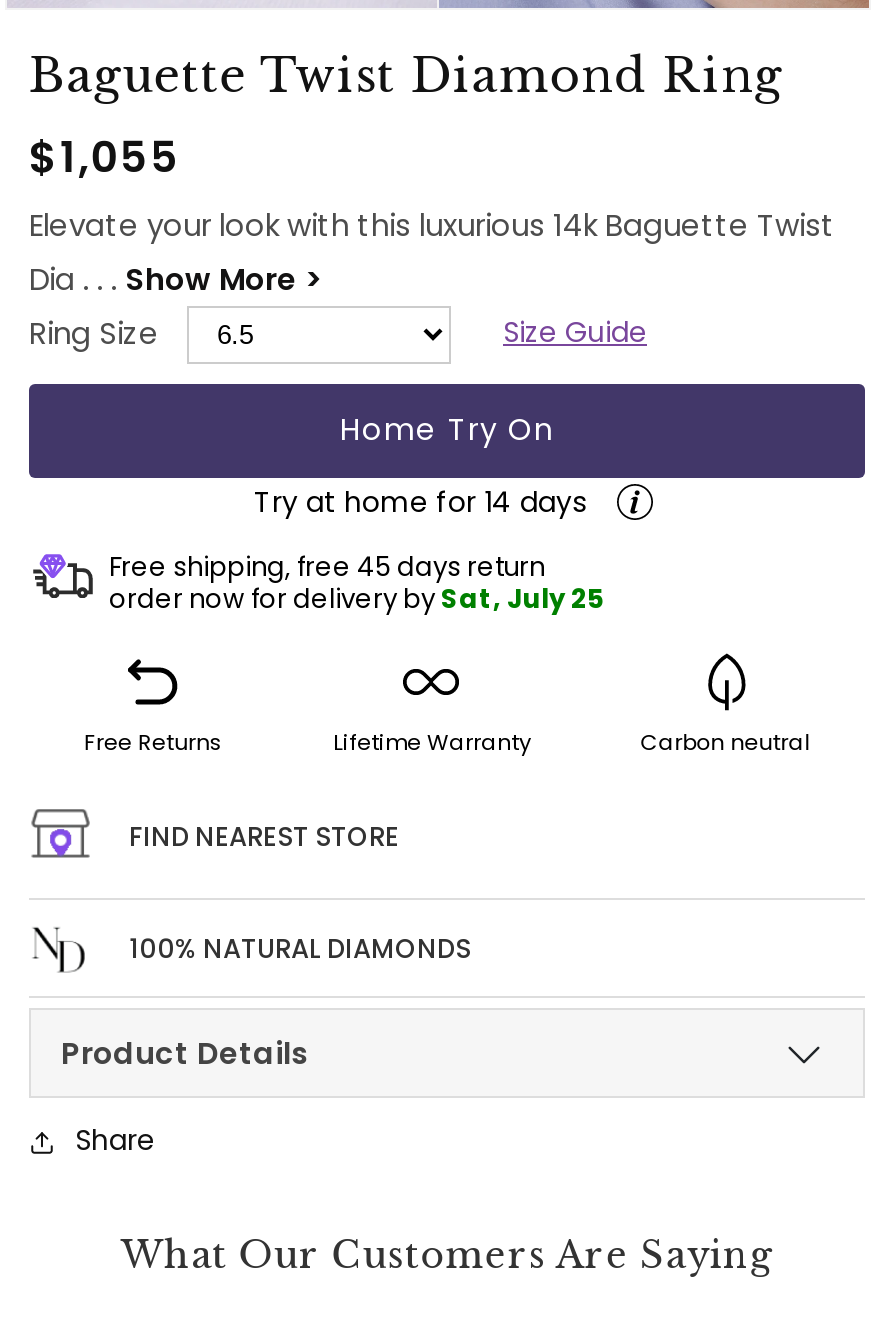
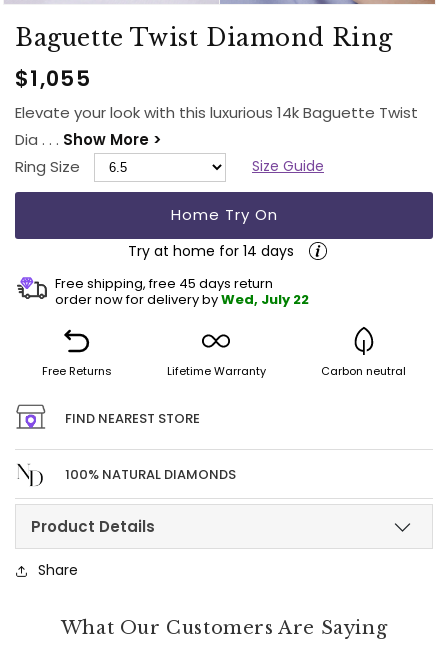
- order now for delivery bySat, July 25
+ order now for delivery byWed, July 22
